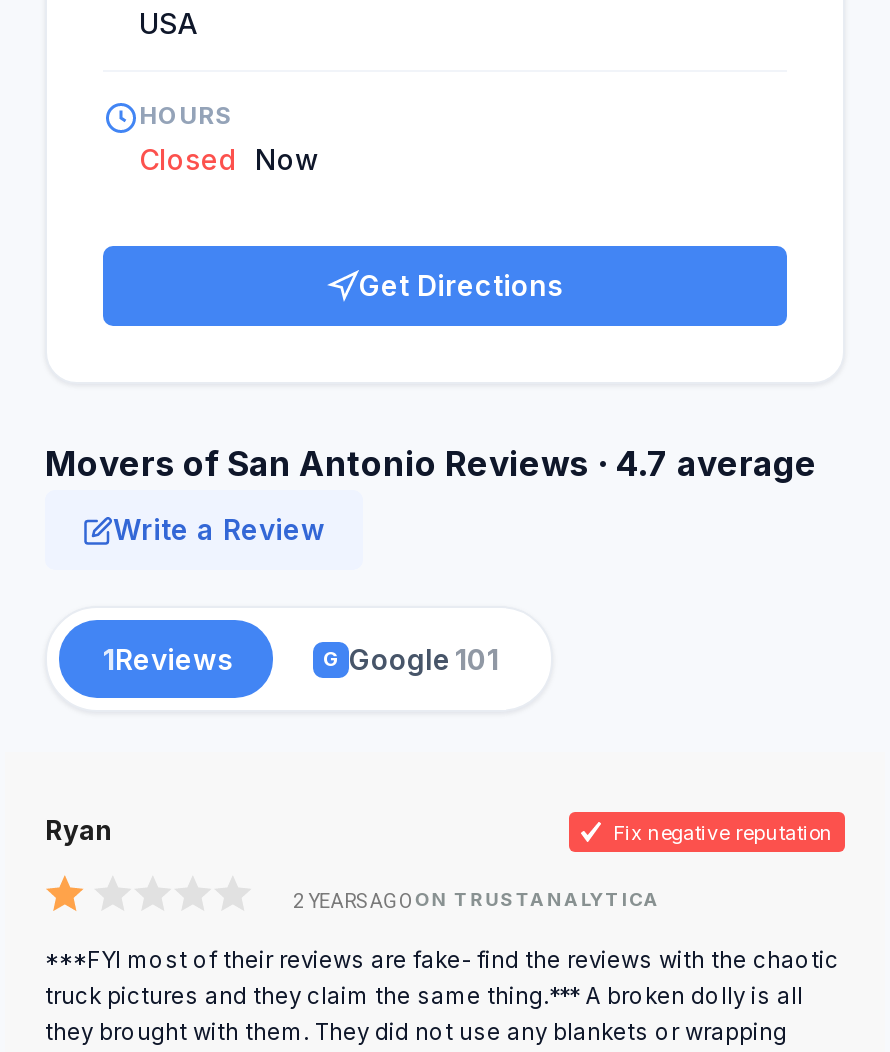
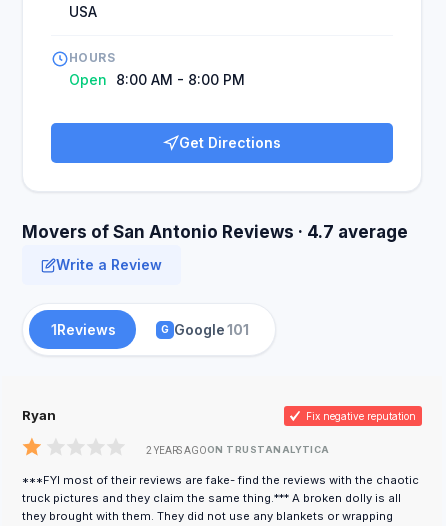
- Closed Now
+ Open 8:00 AM - 8:00 PM
